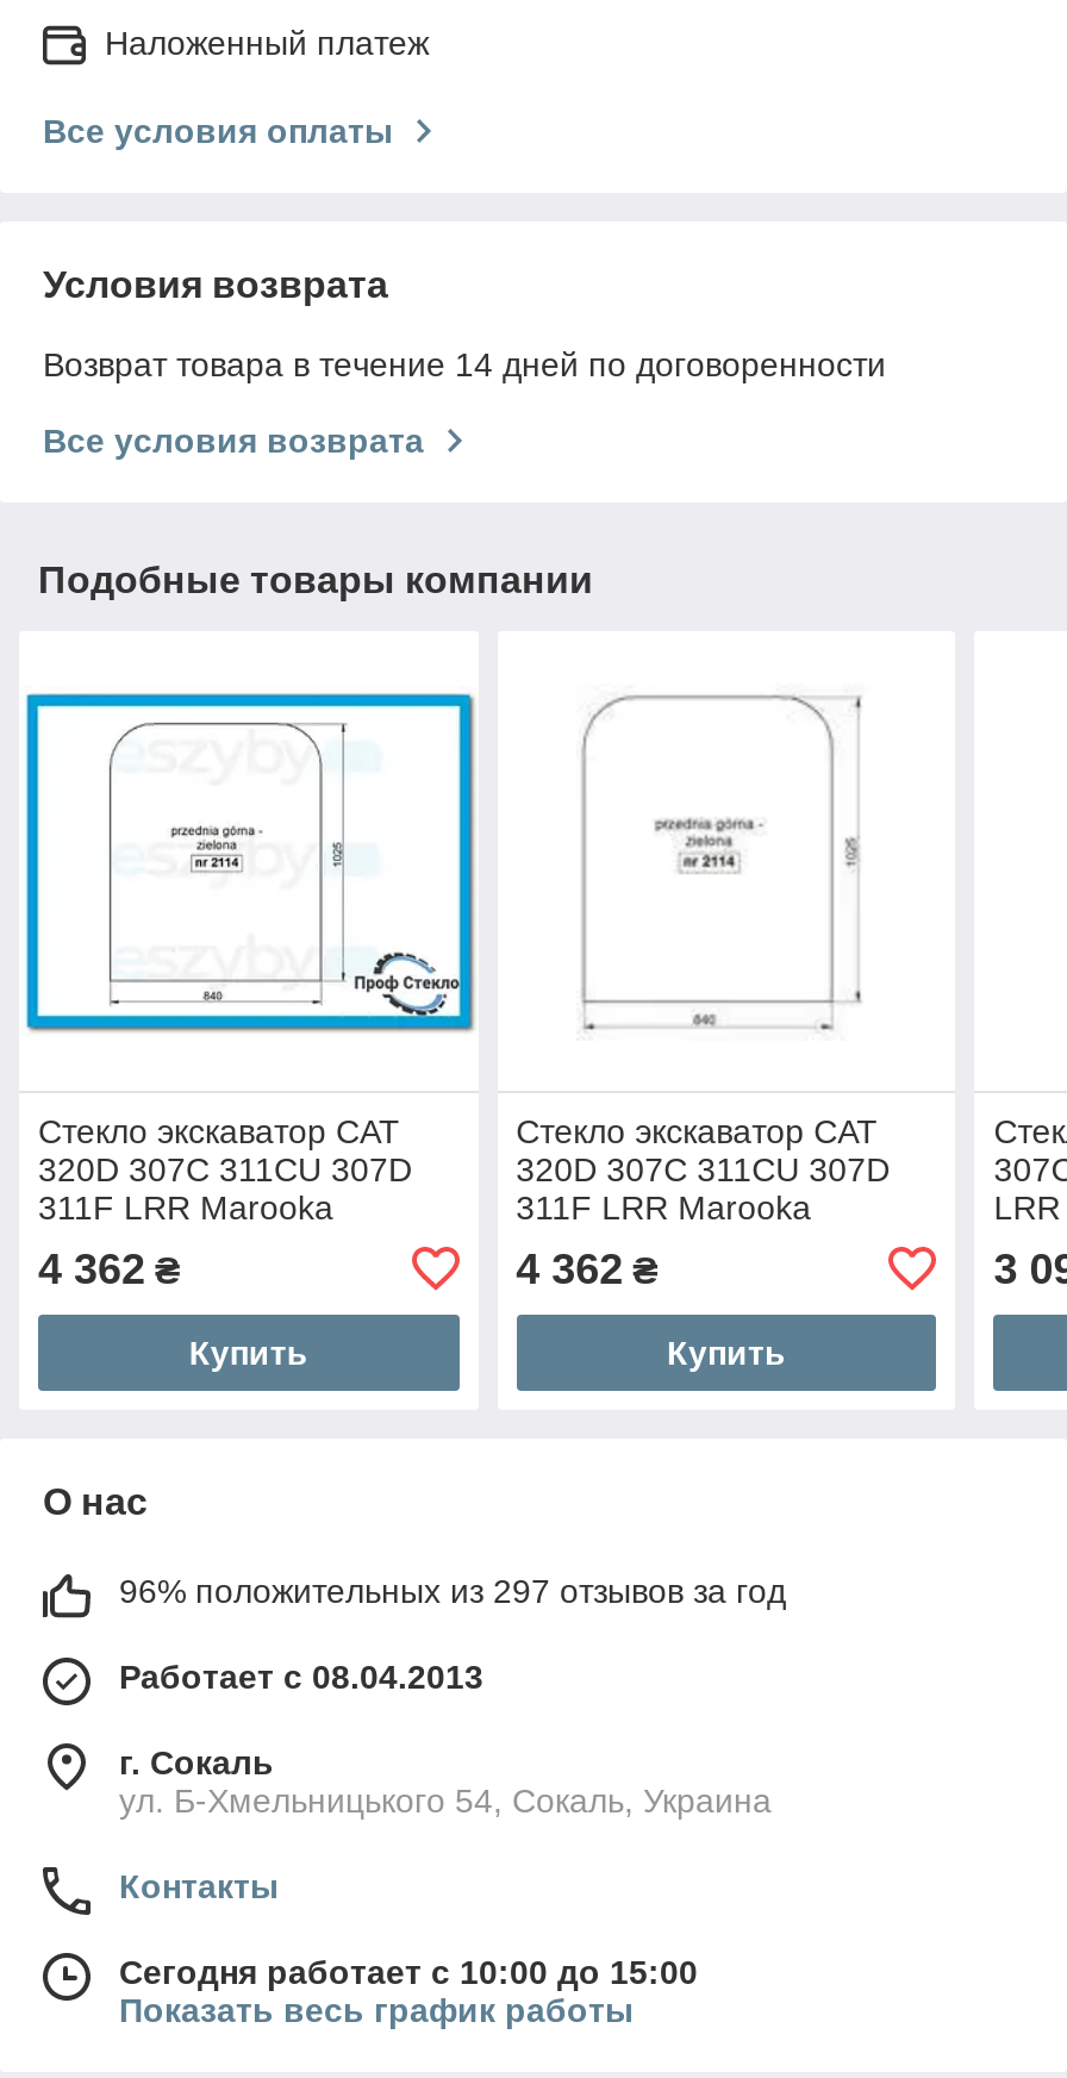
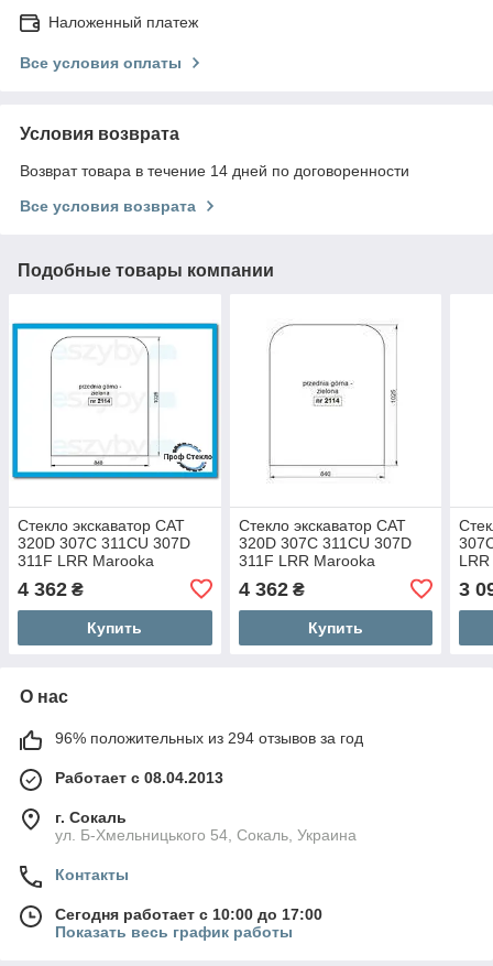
- 96% положительных из 297 отзывов за год
+ 96% положительных из 294 отзывов за год

- Сегодня работает с 10:00 до 15:00
+ Сегодня работает с 10:00 до 17:00
